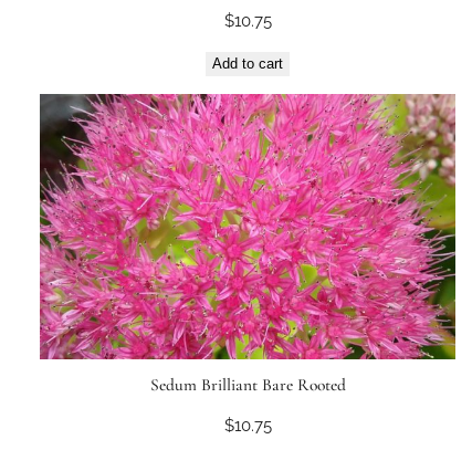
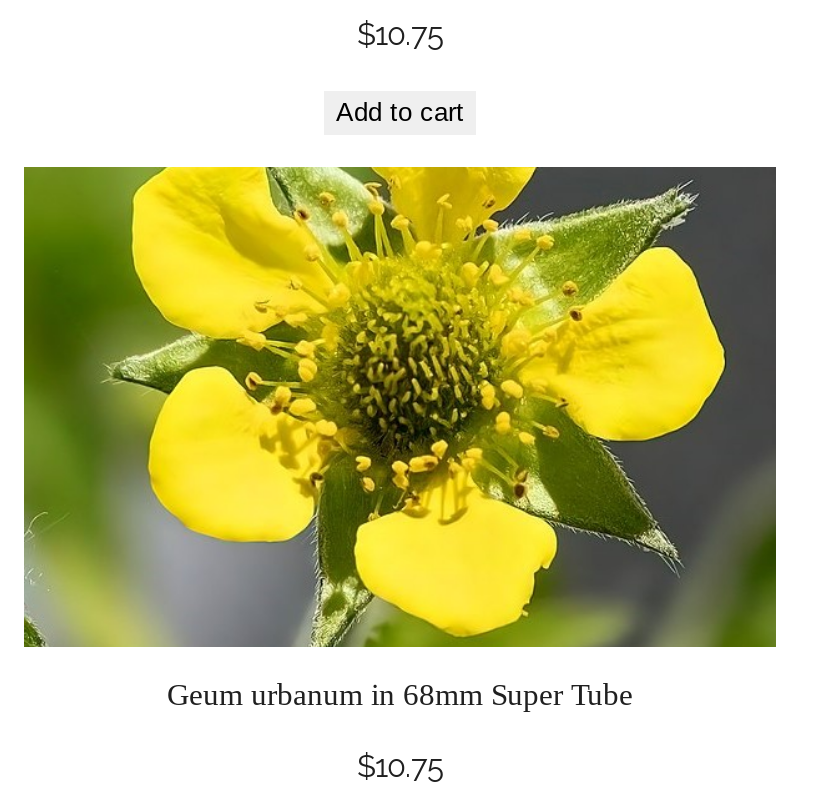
- [image]
- Sedum Brilliant Bare Rooted
+ [image]
+ Geum urbanum in 68mm Super Tube
